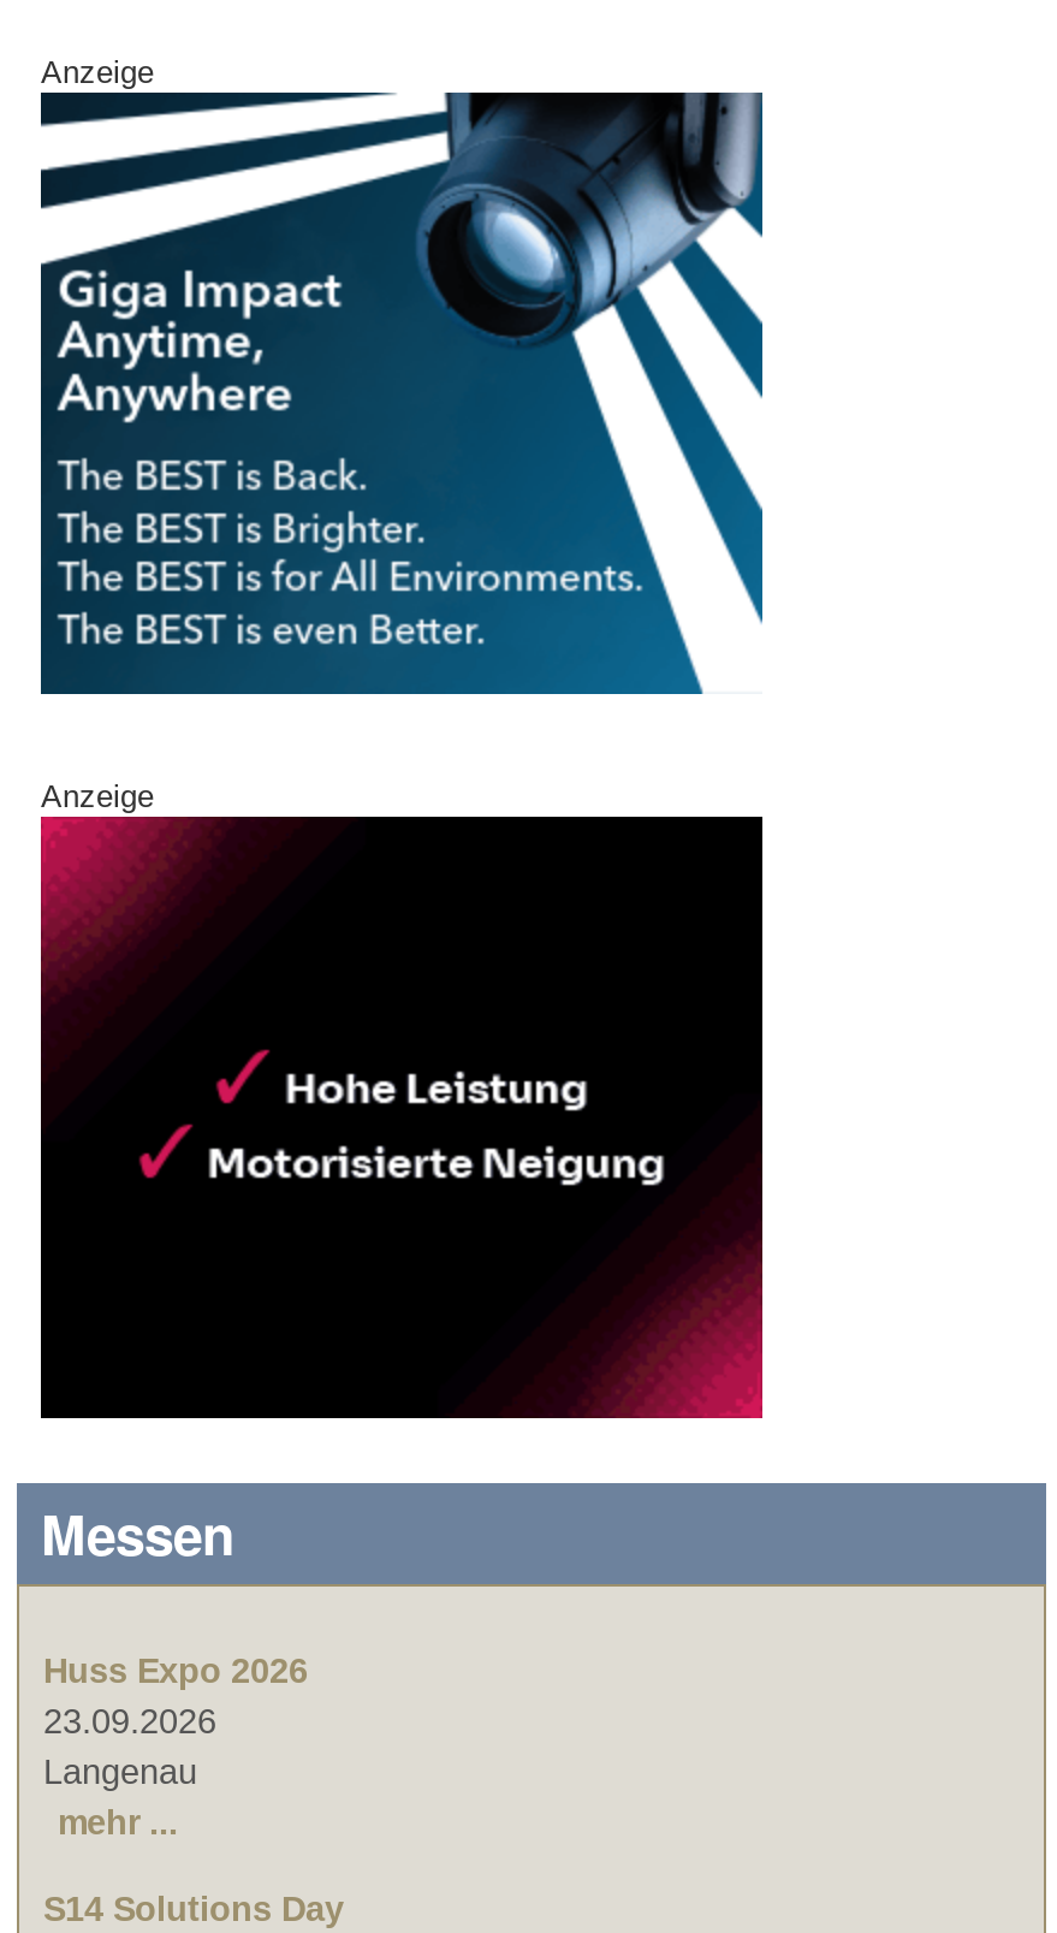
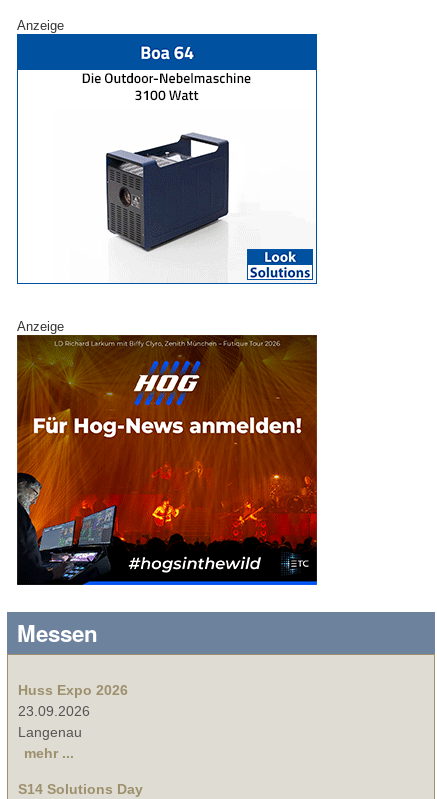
- [image]
+ [image]

- [image]
+ [image]
